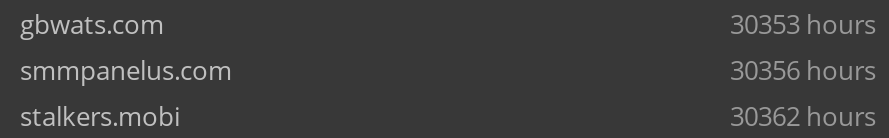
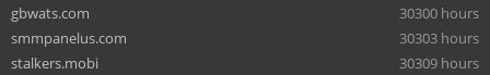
- 30353 hours
+ 30300 hours

- 30356 hours
+ 30303 hours

- 30362 hours
+ 30309 hours
